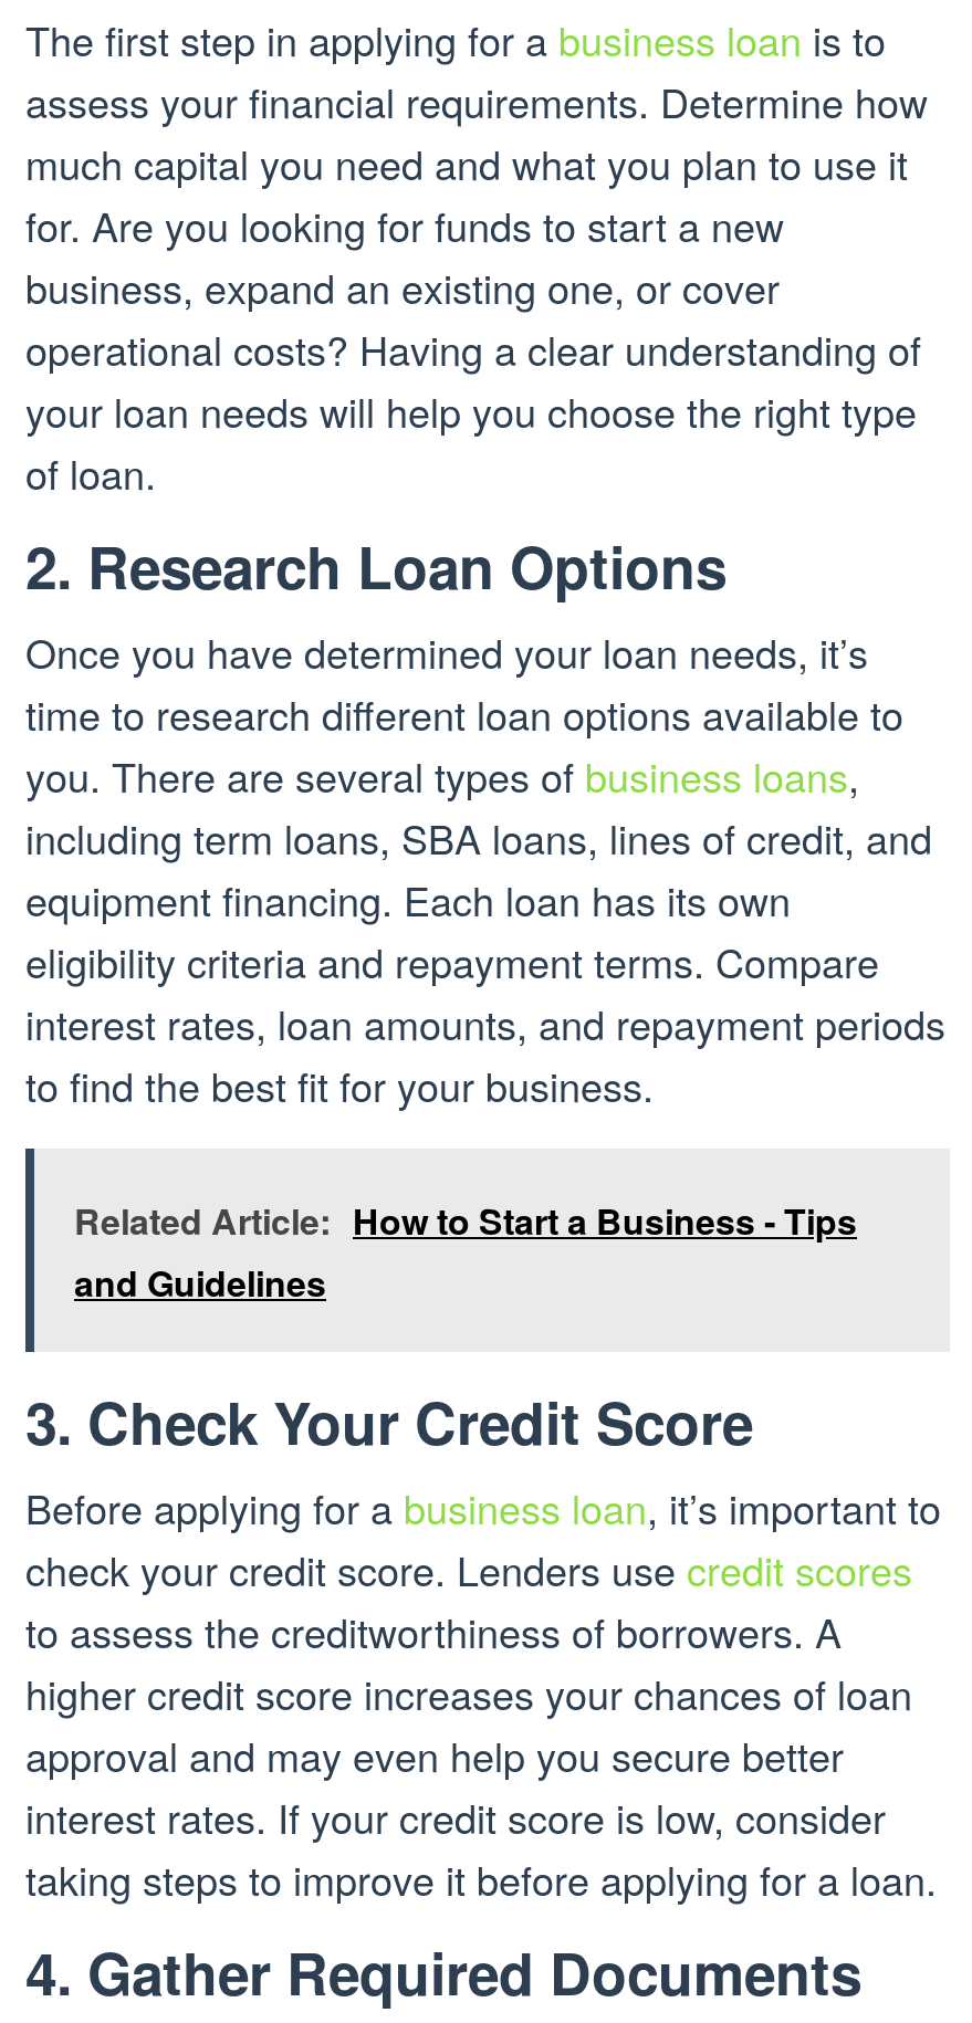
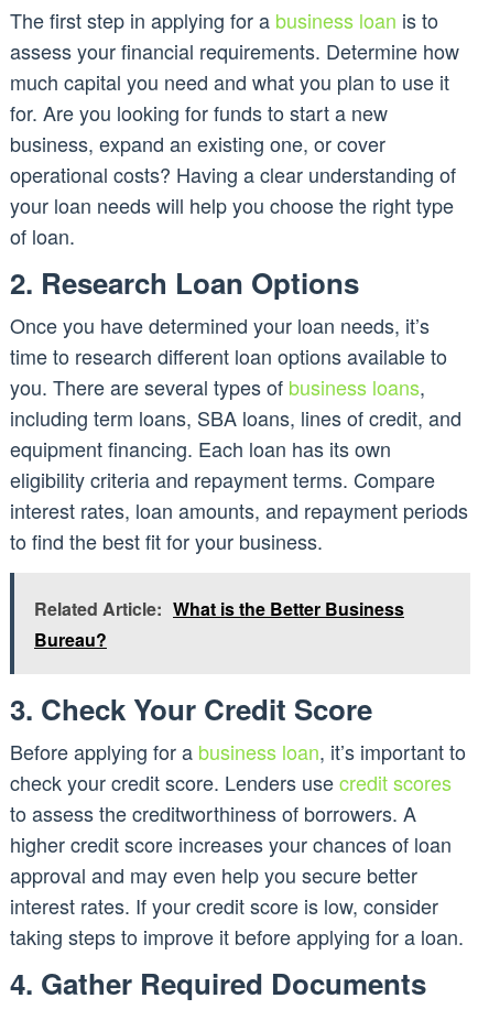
- Related Article: How to Start a Business - Tips
- and Guidelines
+ Related Article: What is the Better Business
+ Bureau?
